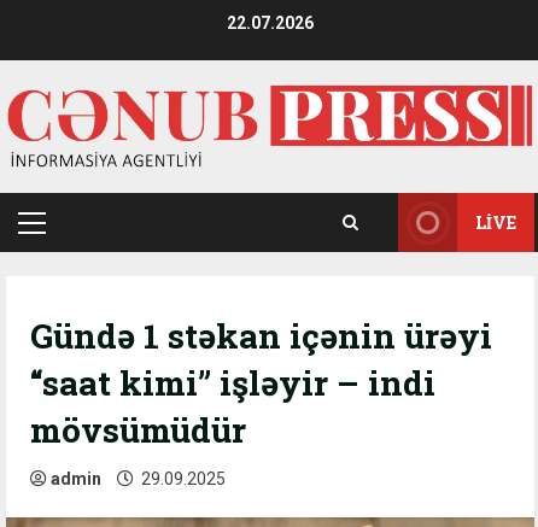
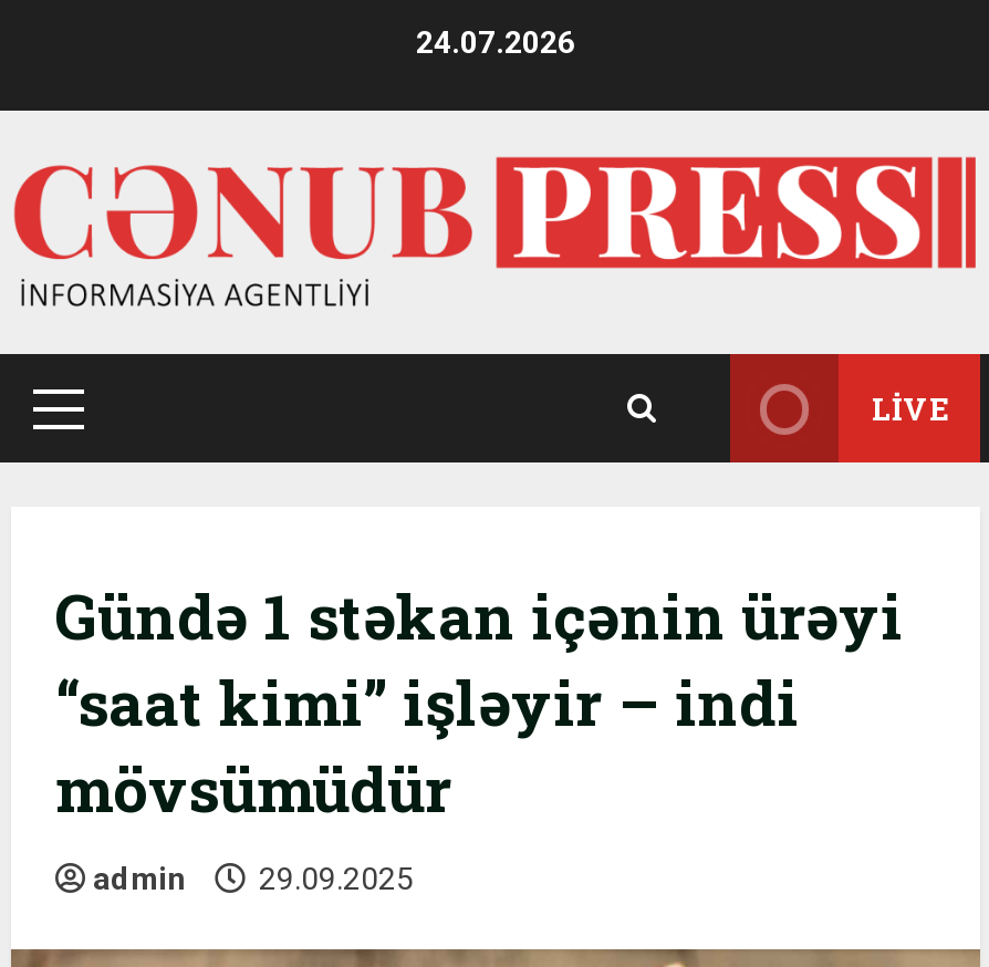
- 22.07.2026
+ 24.07.2026
